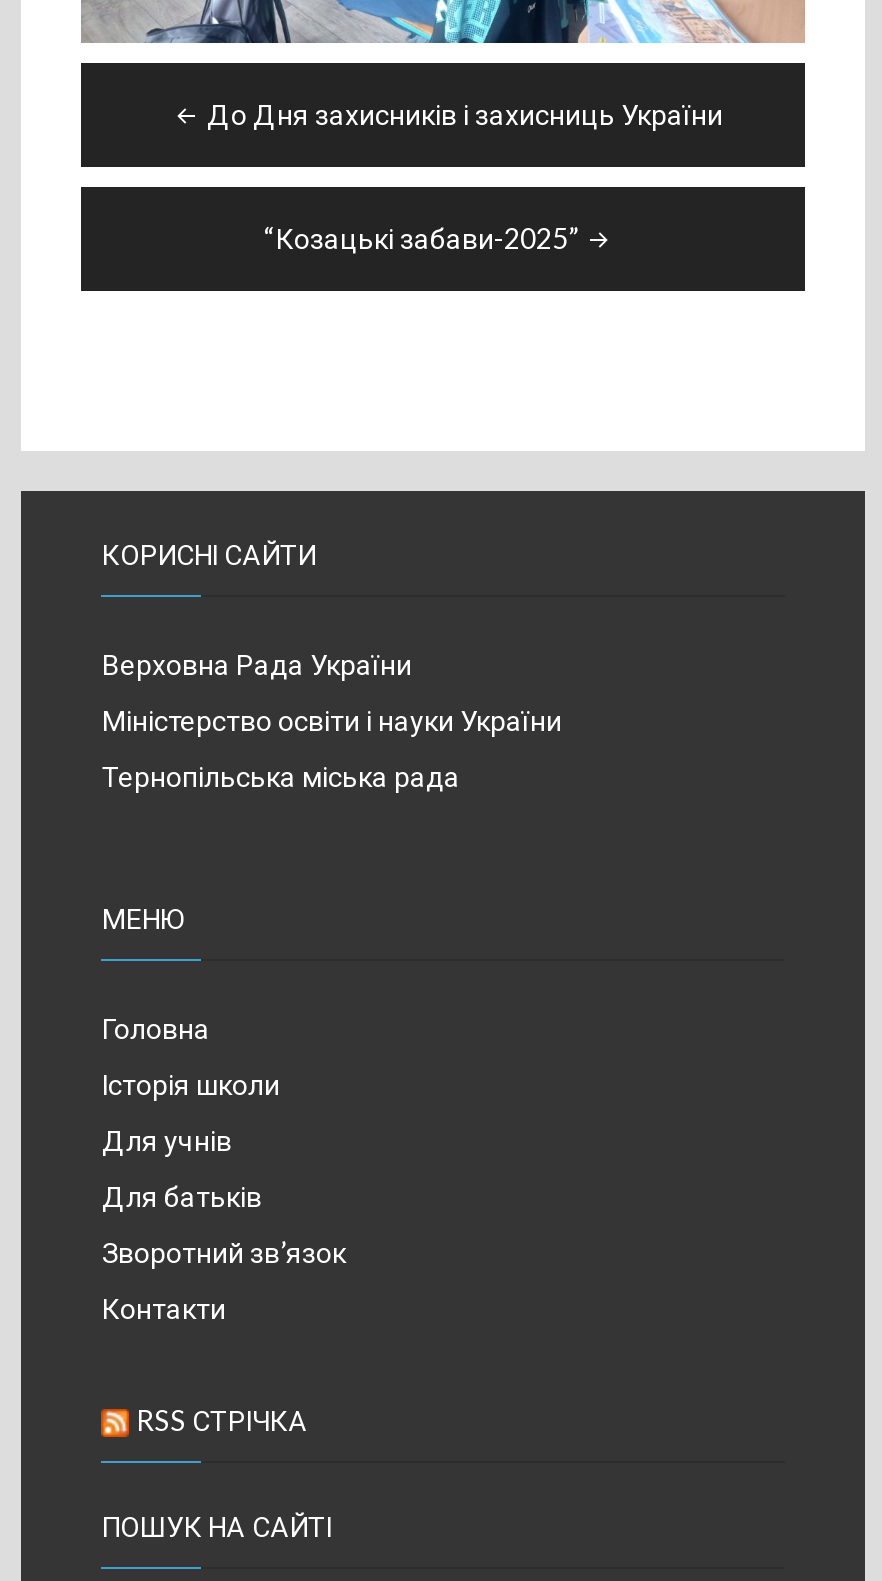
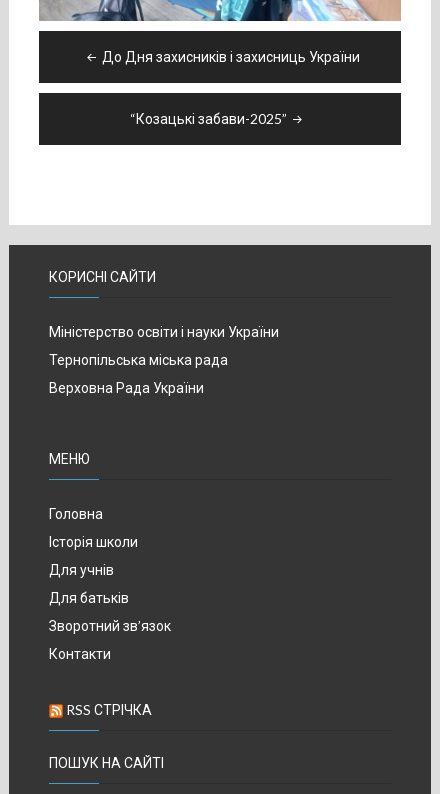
moved down: Верховна Рада України

moved up: Міністерство освіти і науки України | Тернопільська міська рада
